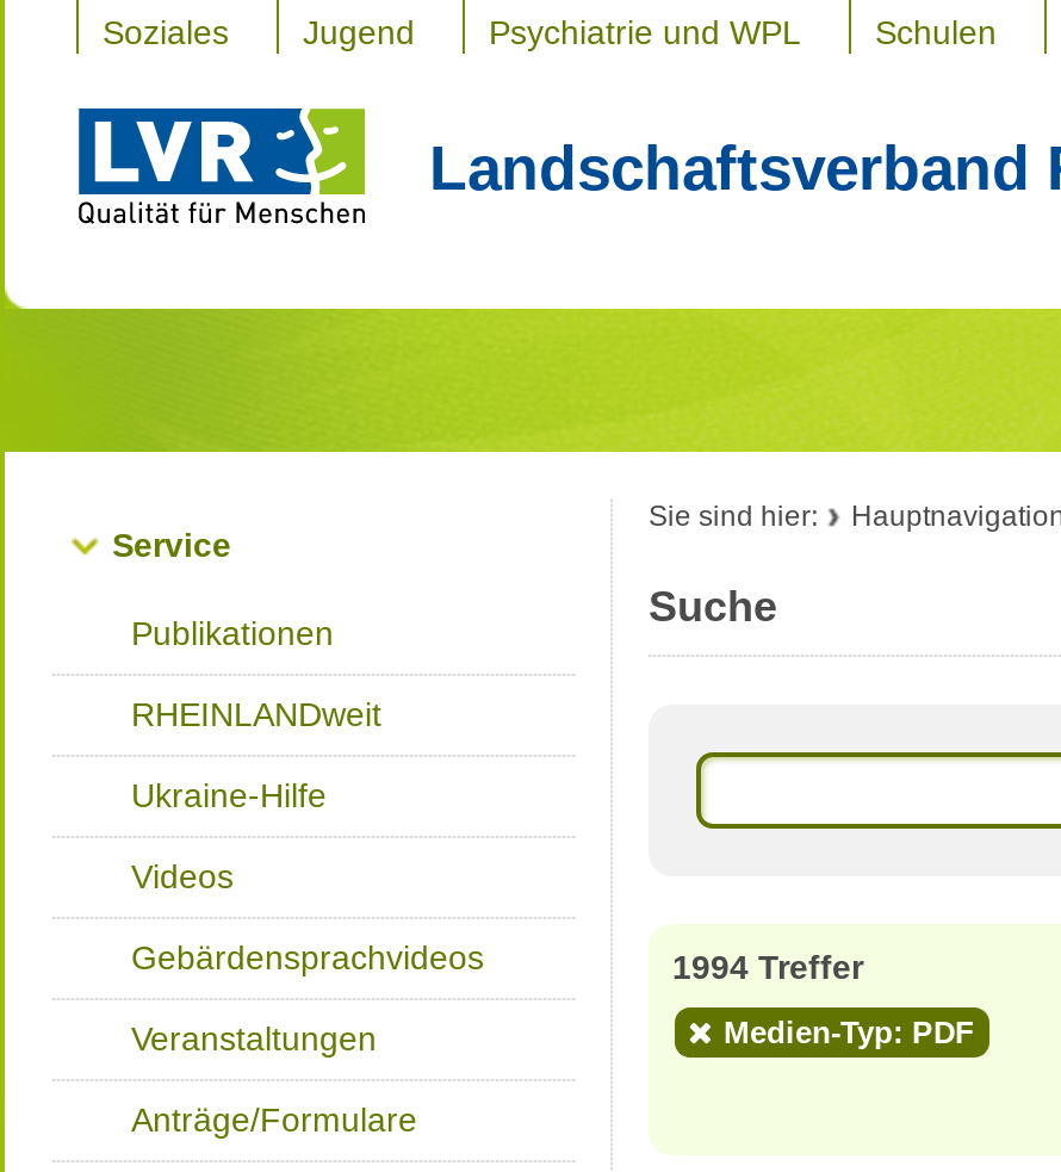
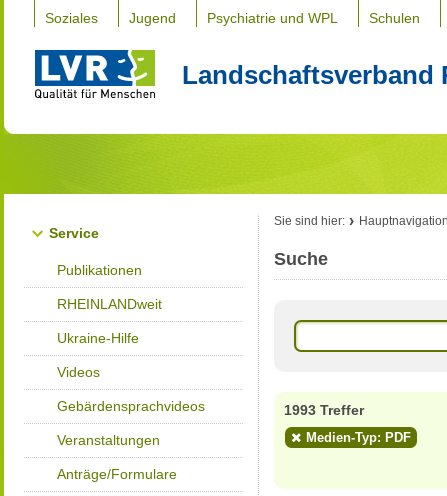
- 1994 Treffer
+ 1993 Treffer
